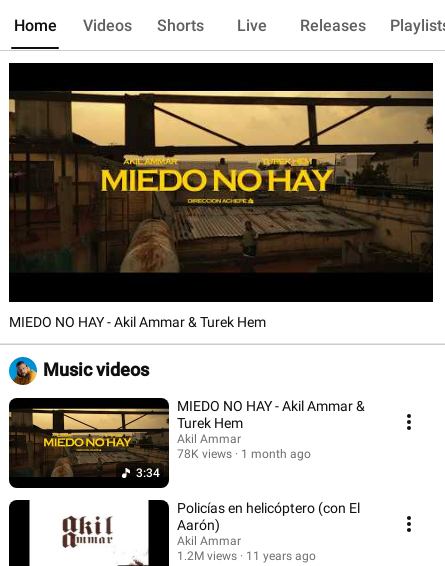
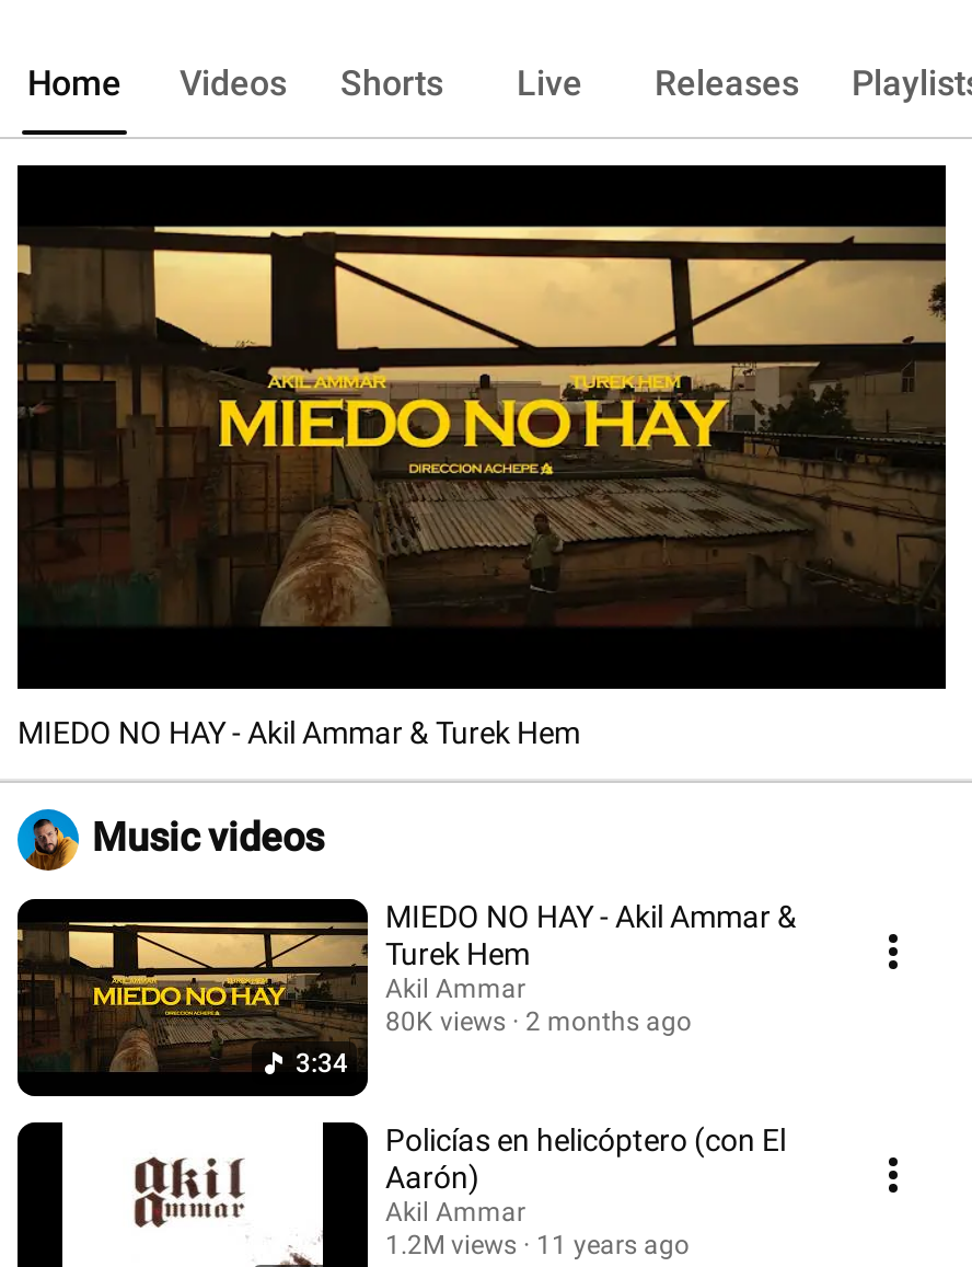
- 78K views
+ 80K views

- 1 month ago
+ 2 months ago
